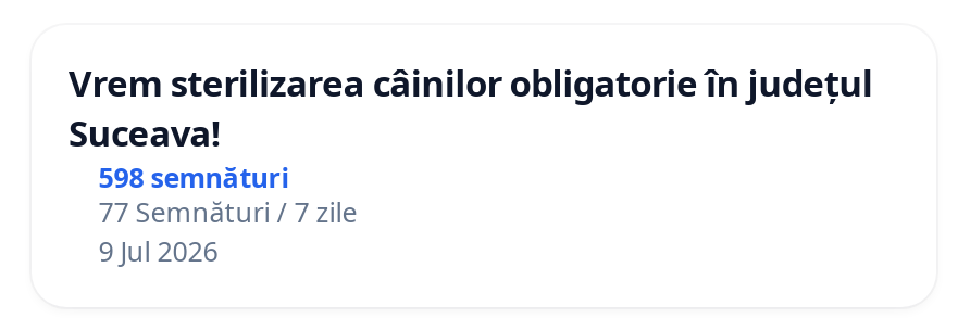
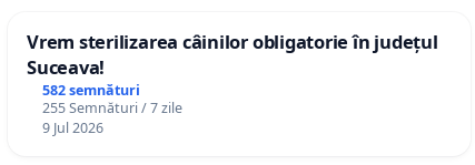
- 598 semnături
+ 582 semnături

- 77 Semnături / 7 zile
+ 255 Semnături / 7 zile
